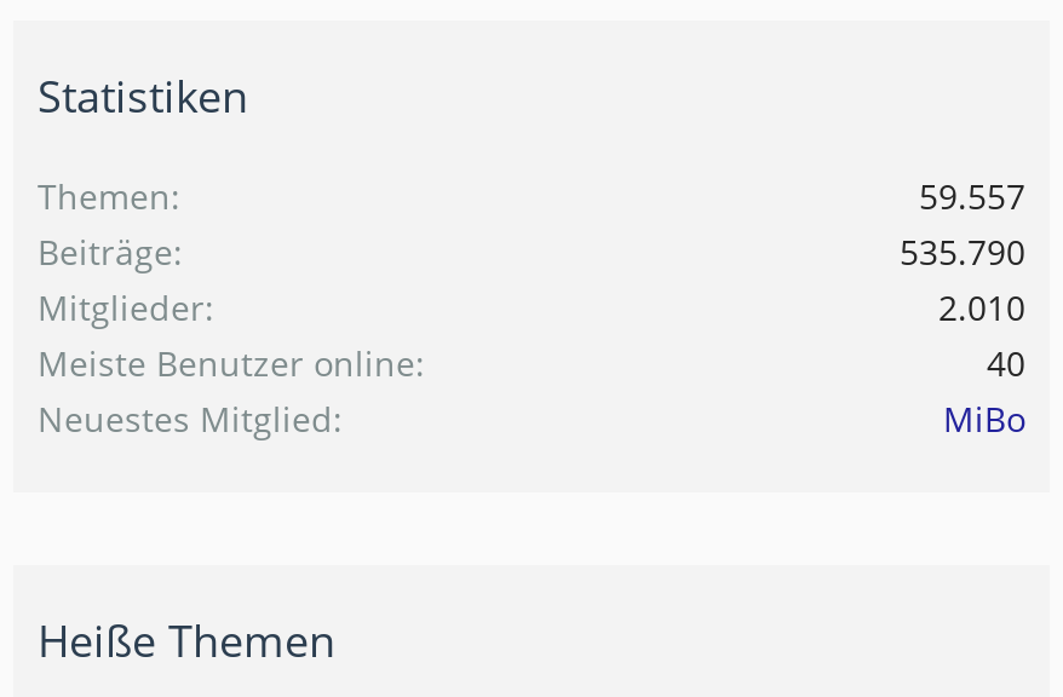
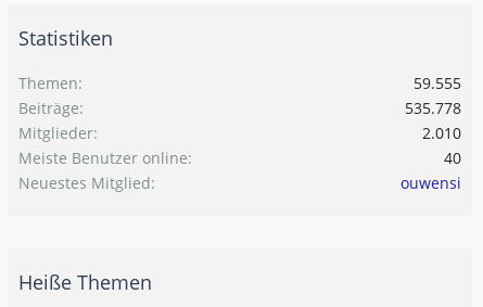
- 59.557
+ 59.555

- 535.790
+ 535.778

- MiBo
+ ouwensi
